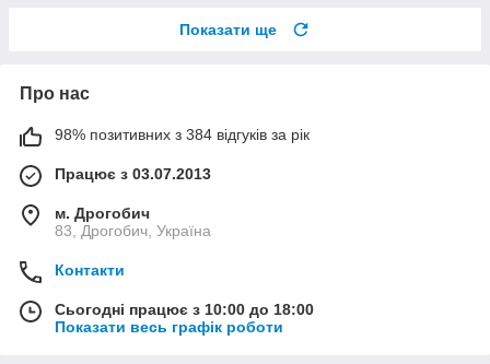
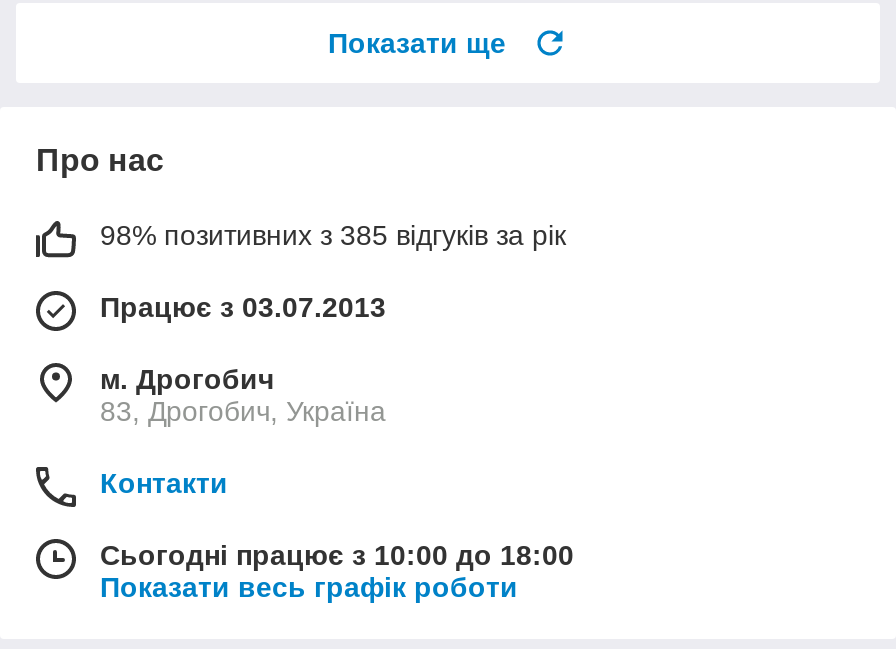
- 98% позитивних з 384 відгуків за рік
+ 98% позитивних з 385 відгуків за рік
